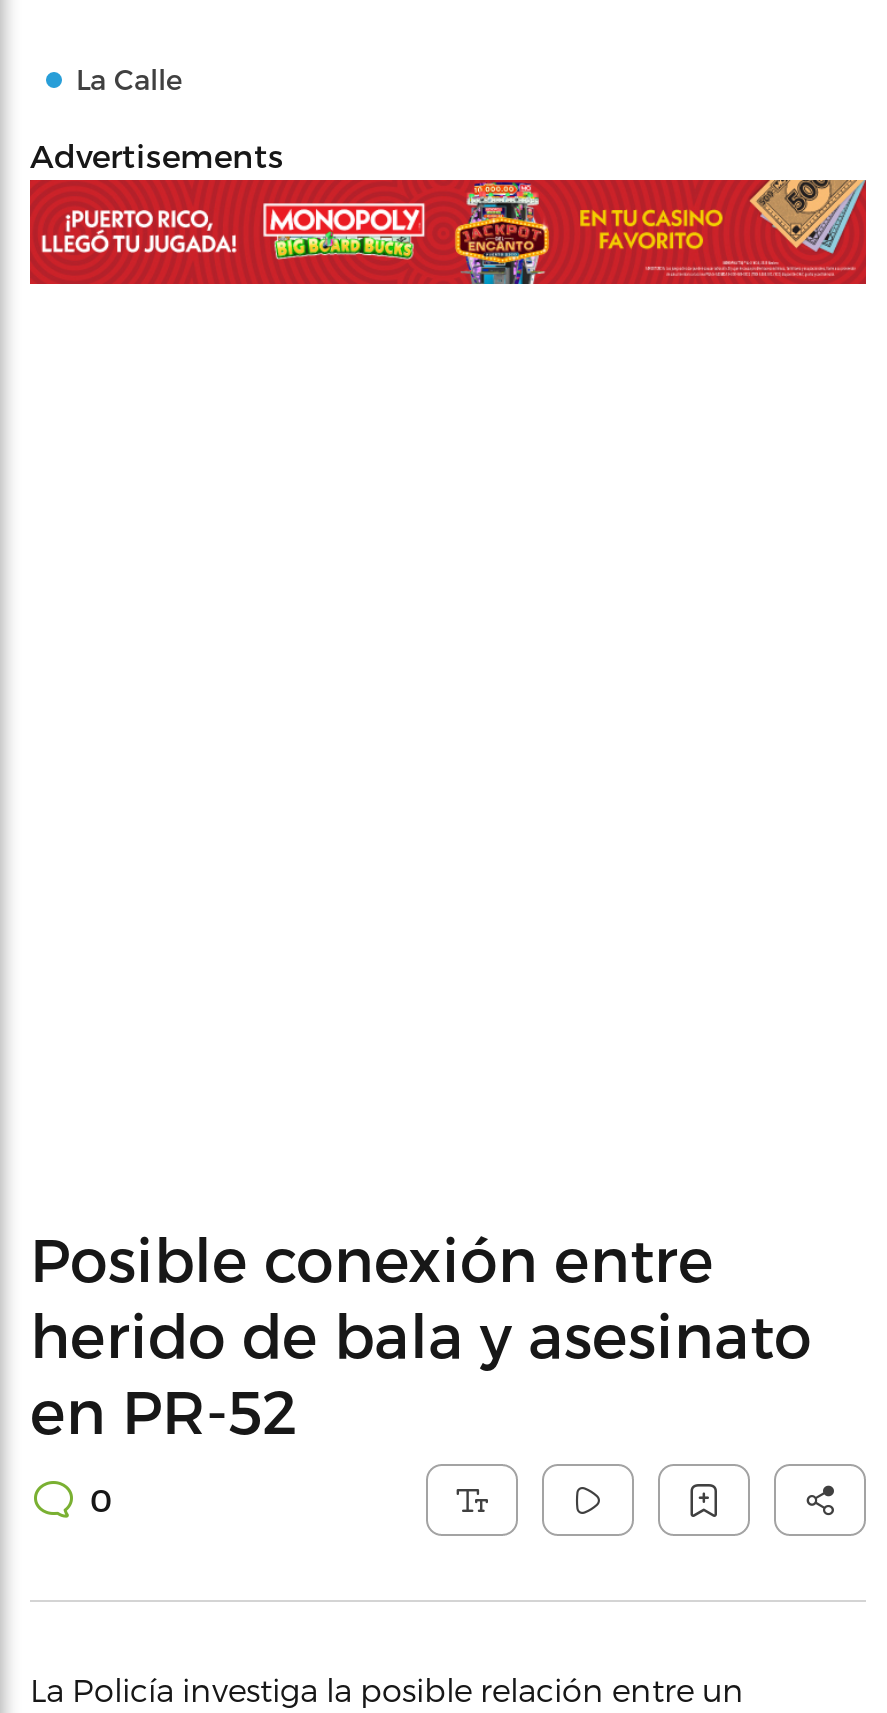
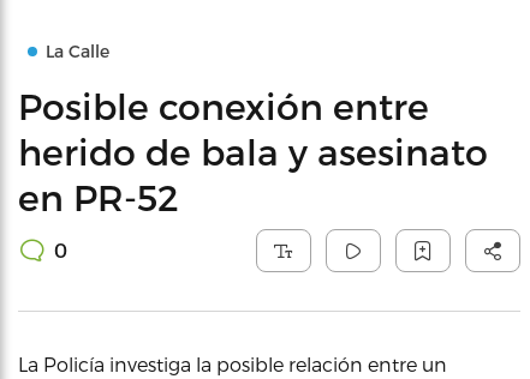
- Advertisements

- [image]
